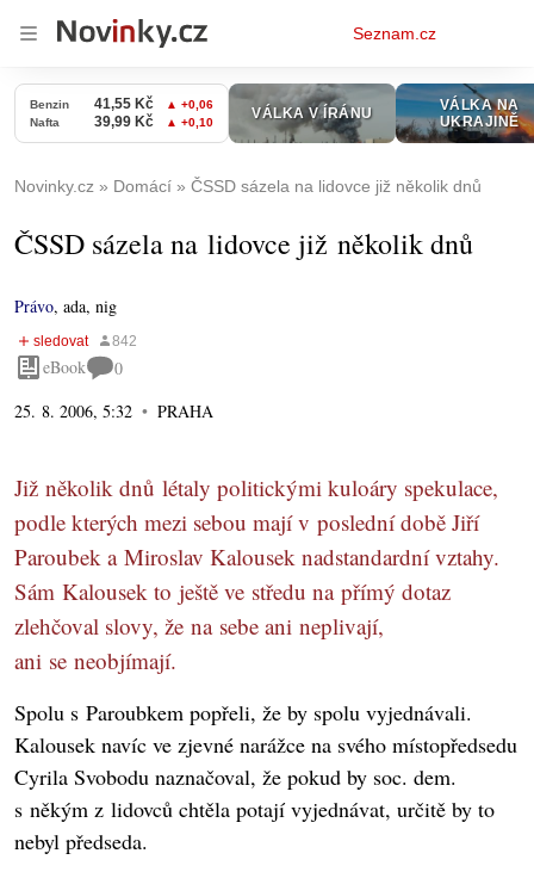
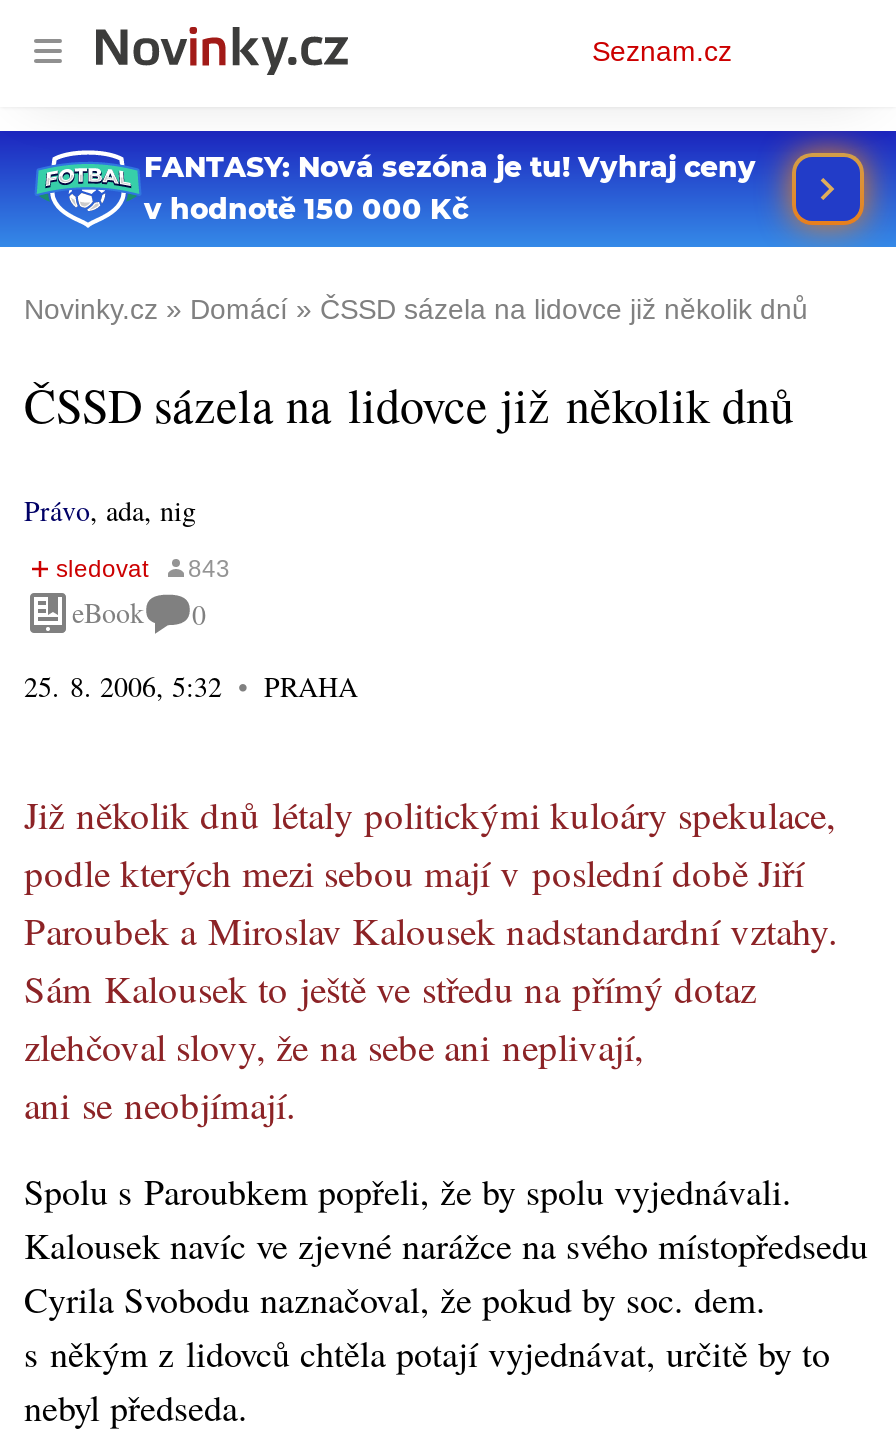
- [image]
+ [image]
